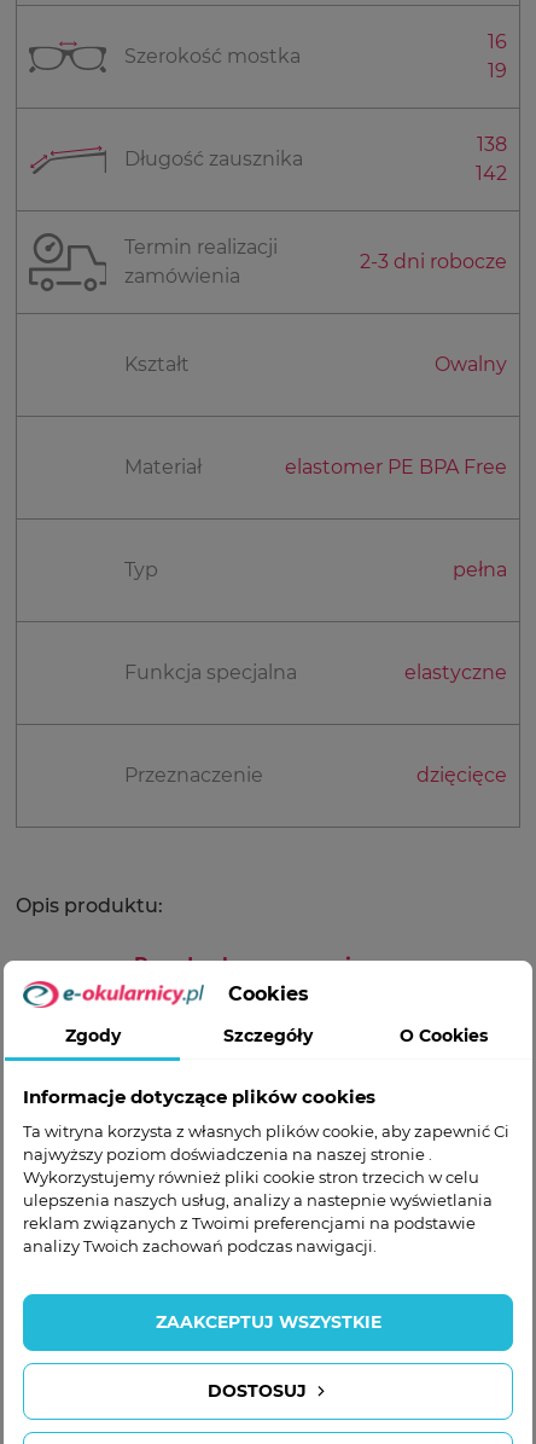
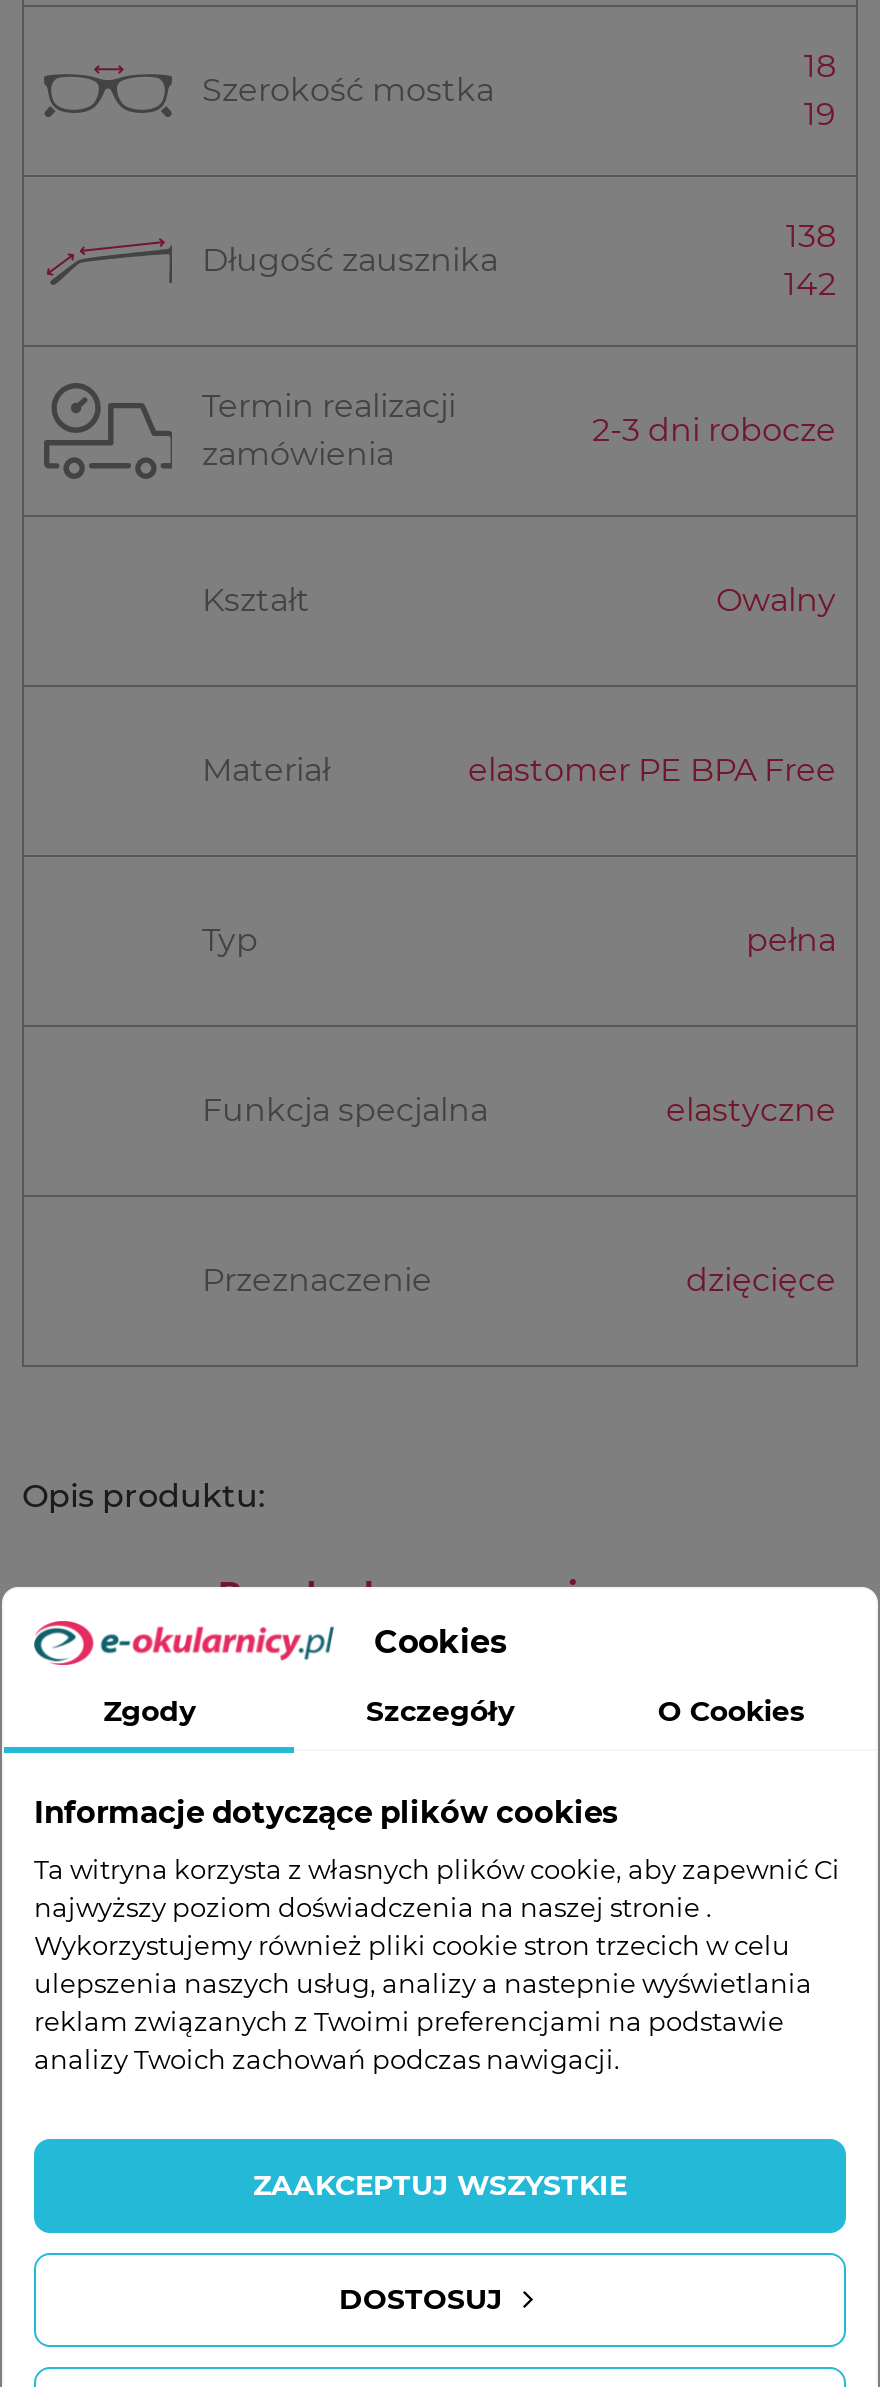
- 16
+ 18
